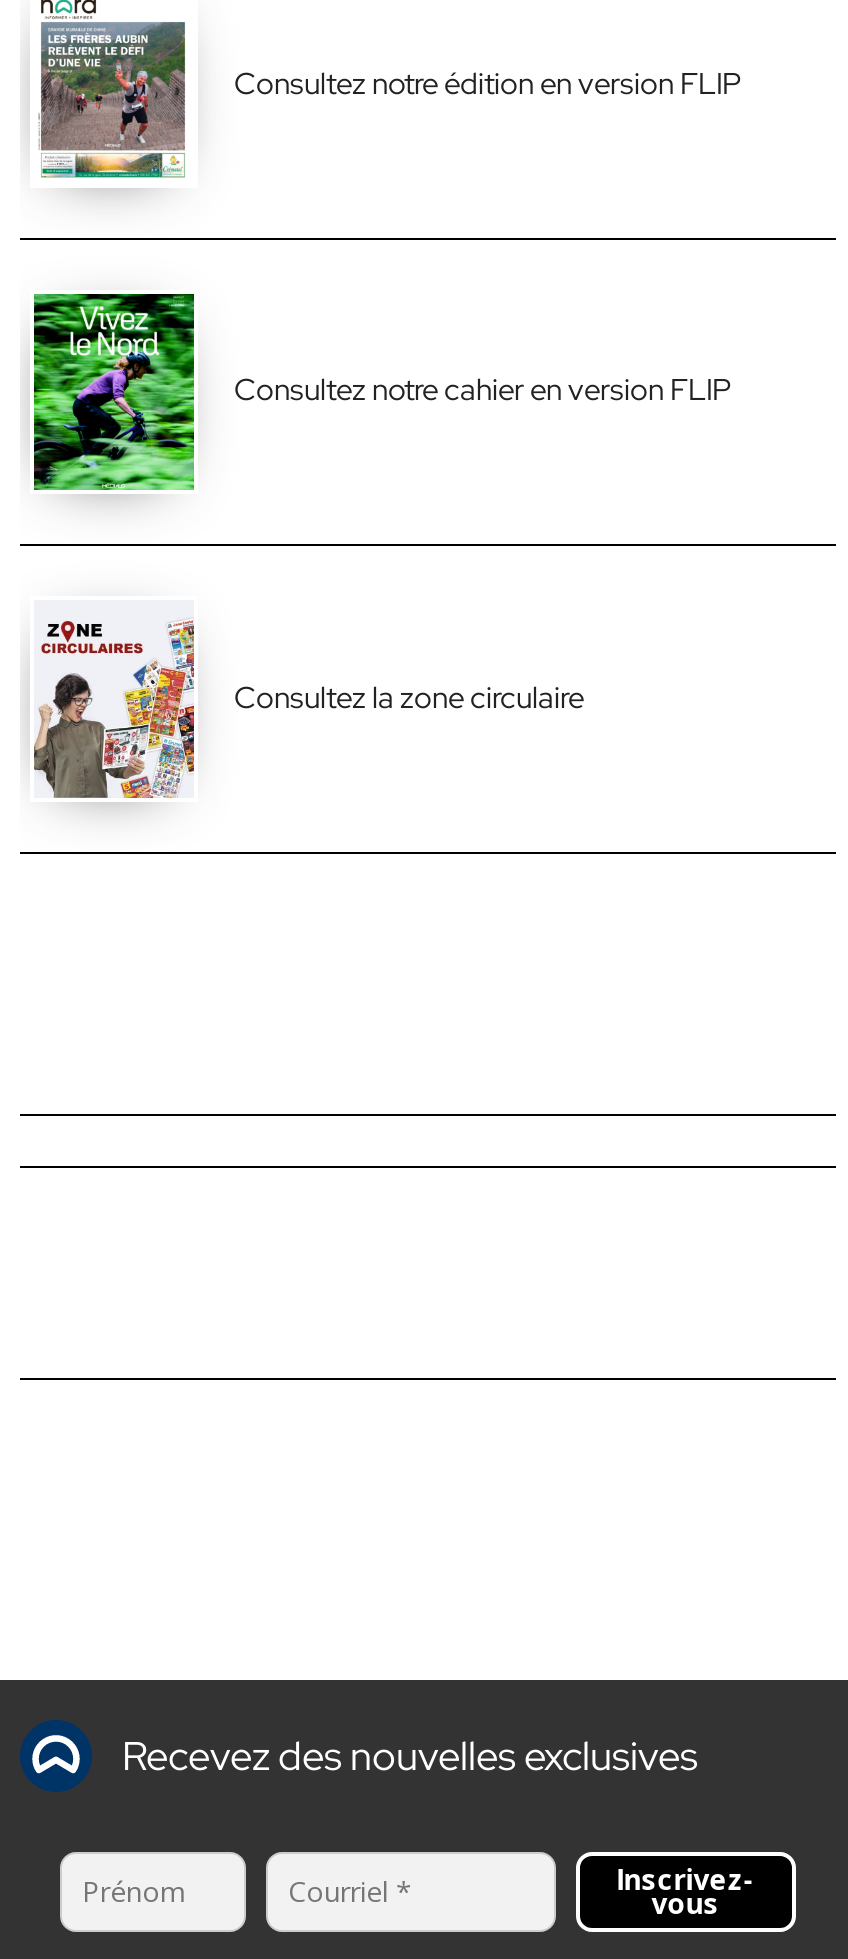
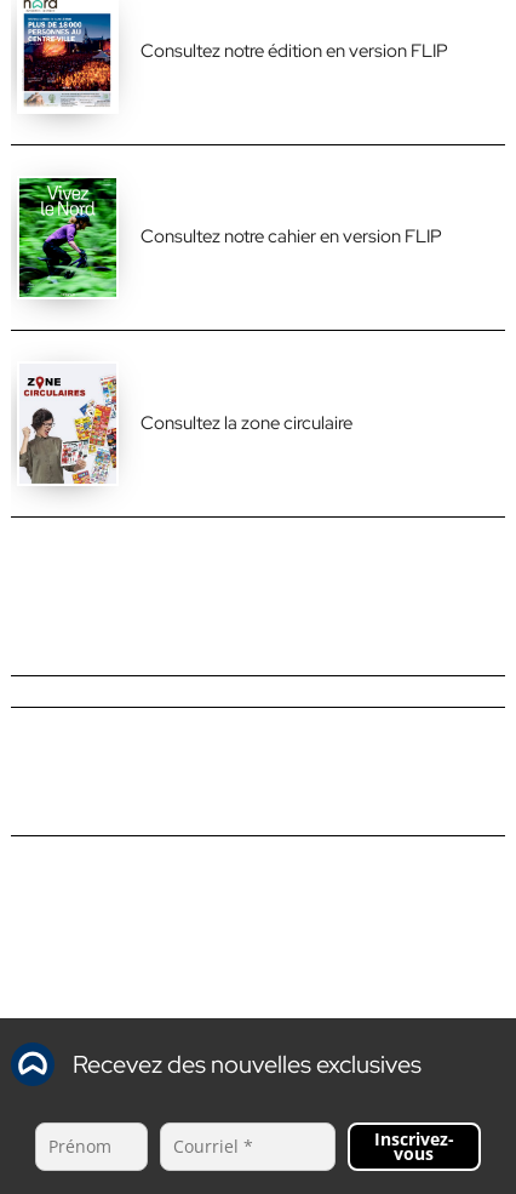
- [image]
+ [image]
